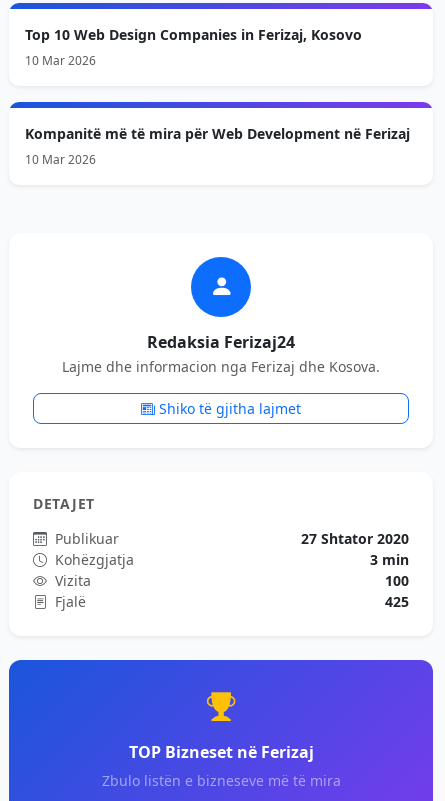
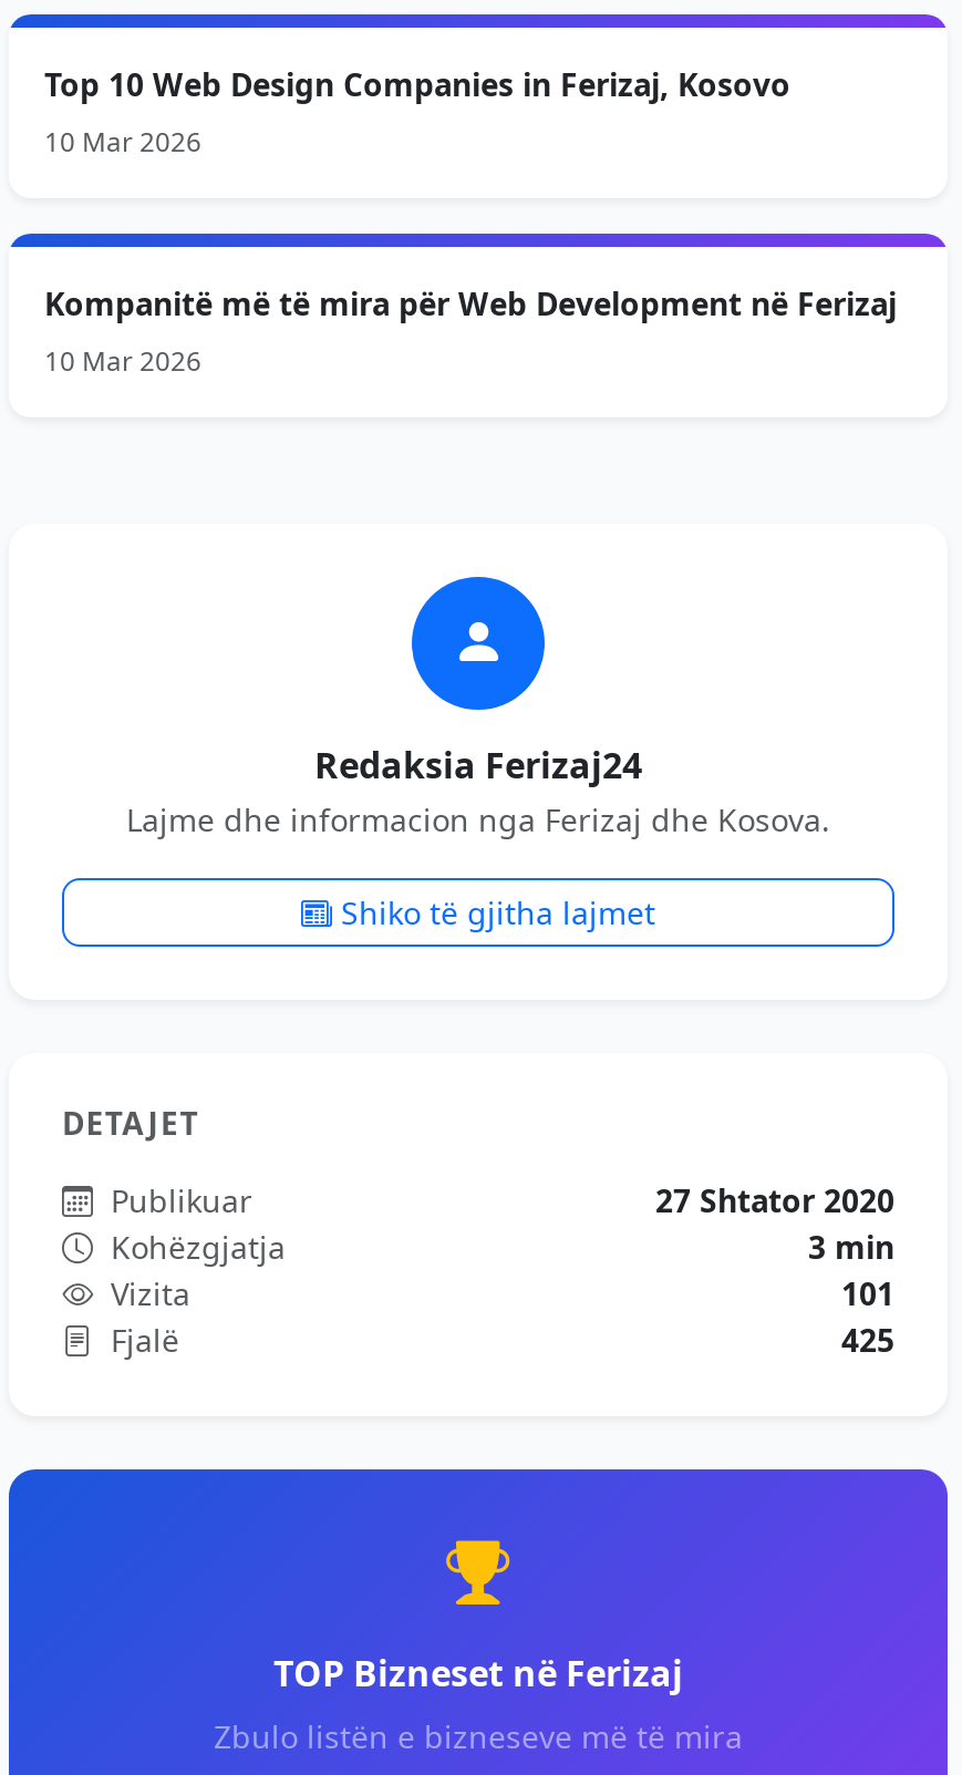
- 100
+ 101
